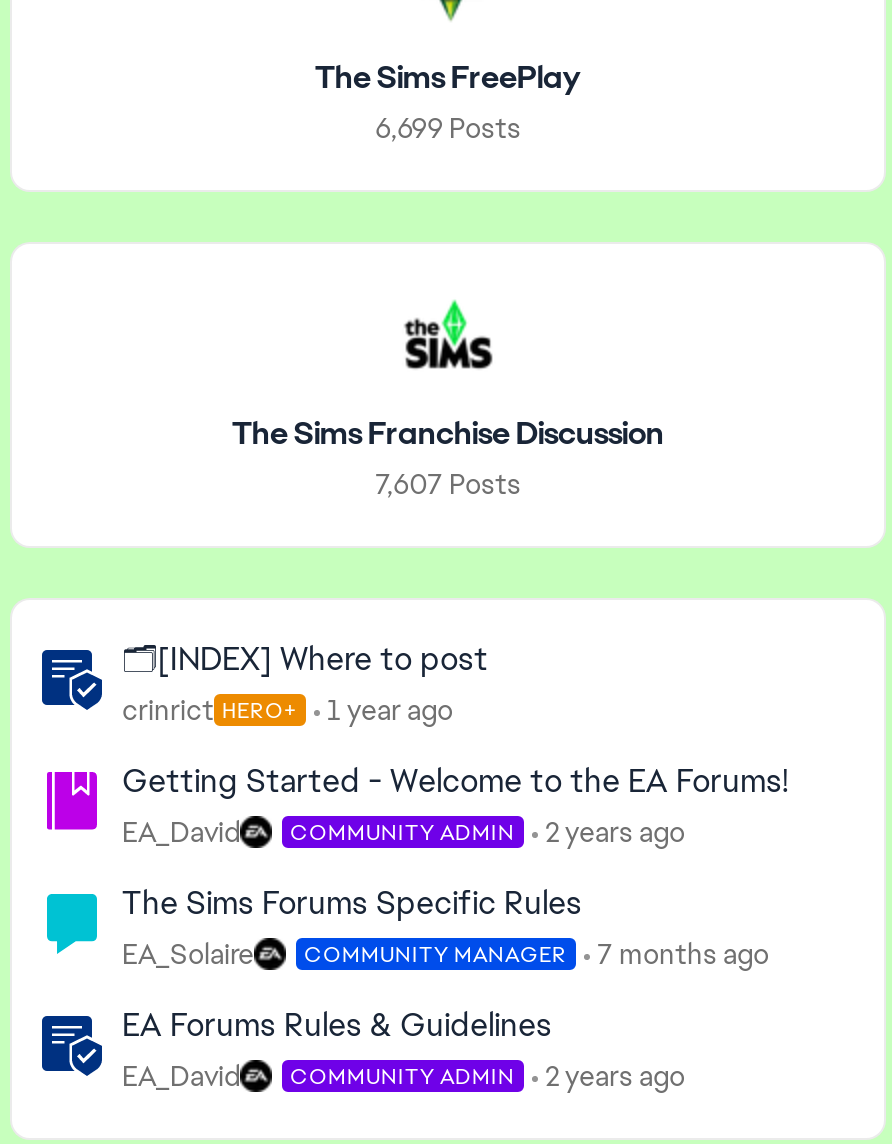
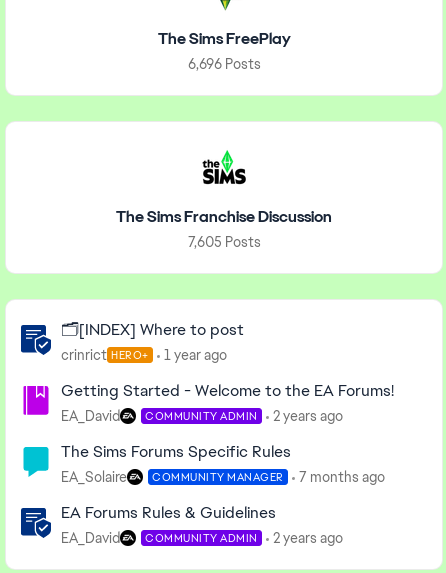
- 6,699 Posts
+ 6,696 Posts

- 7,607 Posts
+ 7,605 Posts
